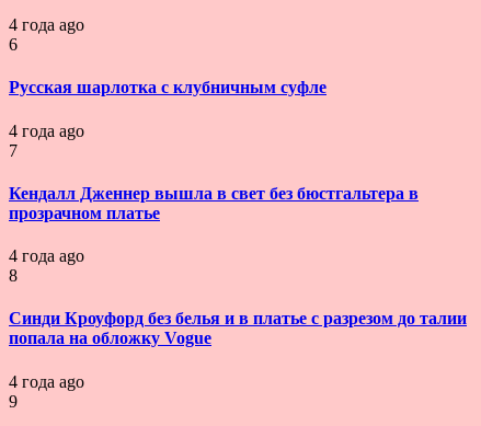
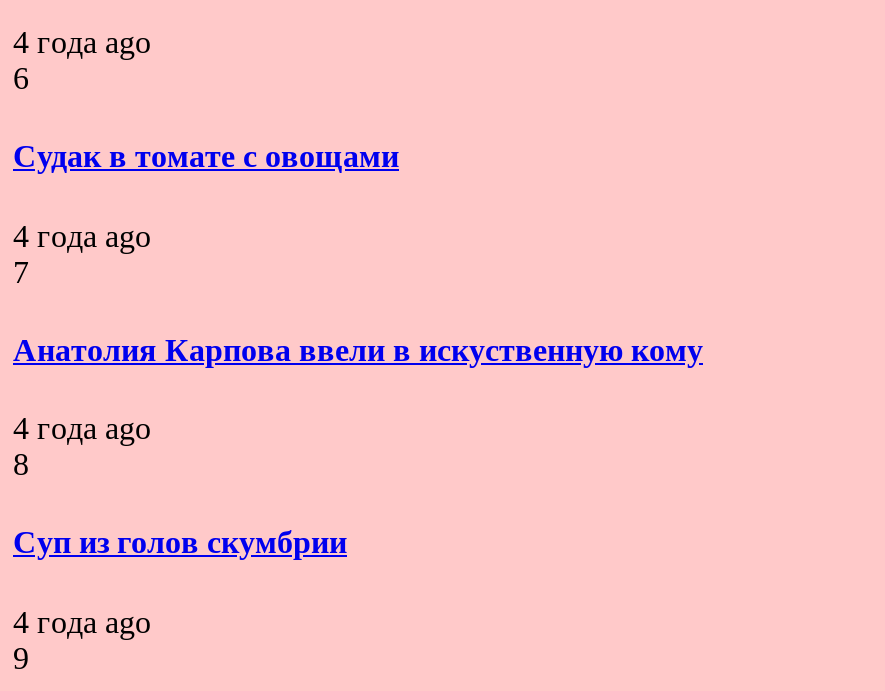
- Русская шарлотка с клубничным суфле
+ Судак в томате с овощами

- Кендалл Дженнер вышла в свет без бюстгальтера в
- прозрачном платье
+ Анатолия Карпова ввели в искуственную кому

- Синди Кроуфорд без белья и в платье с разрезом до талии
- попала на обложку Vogue
+ Суп из голов скумбрии
